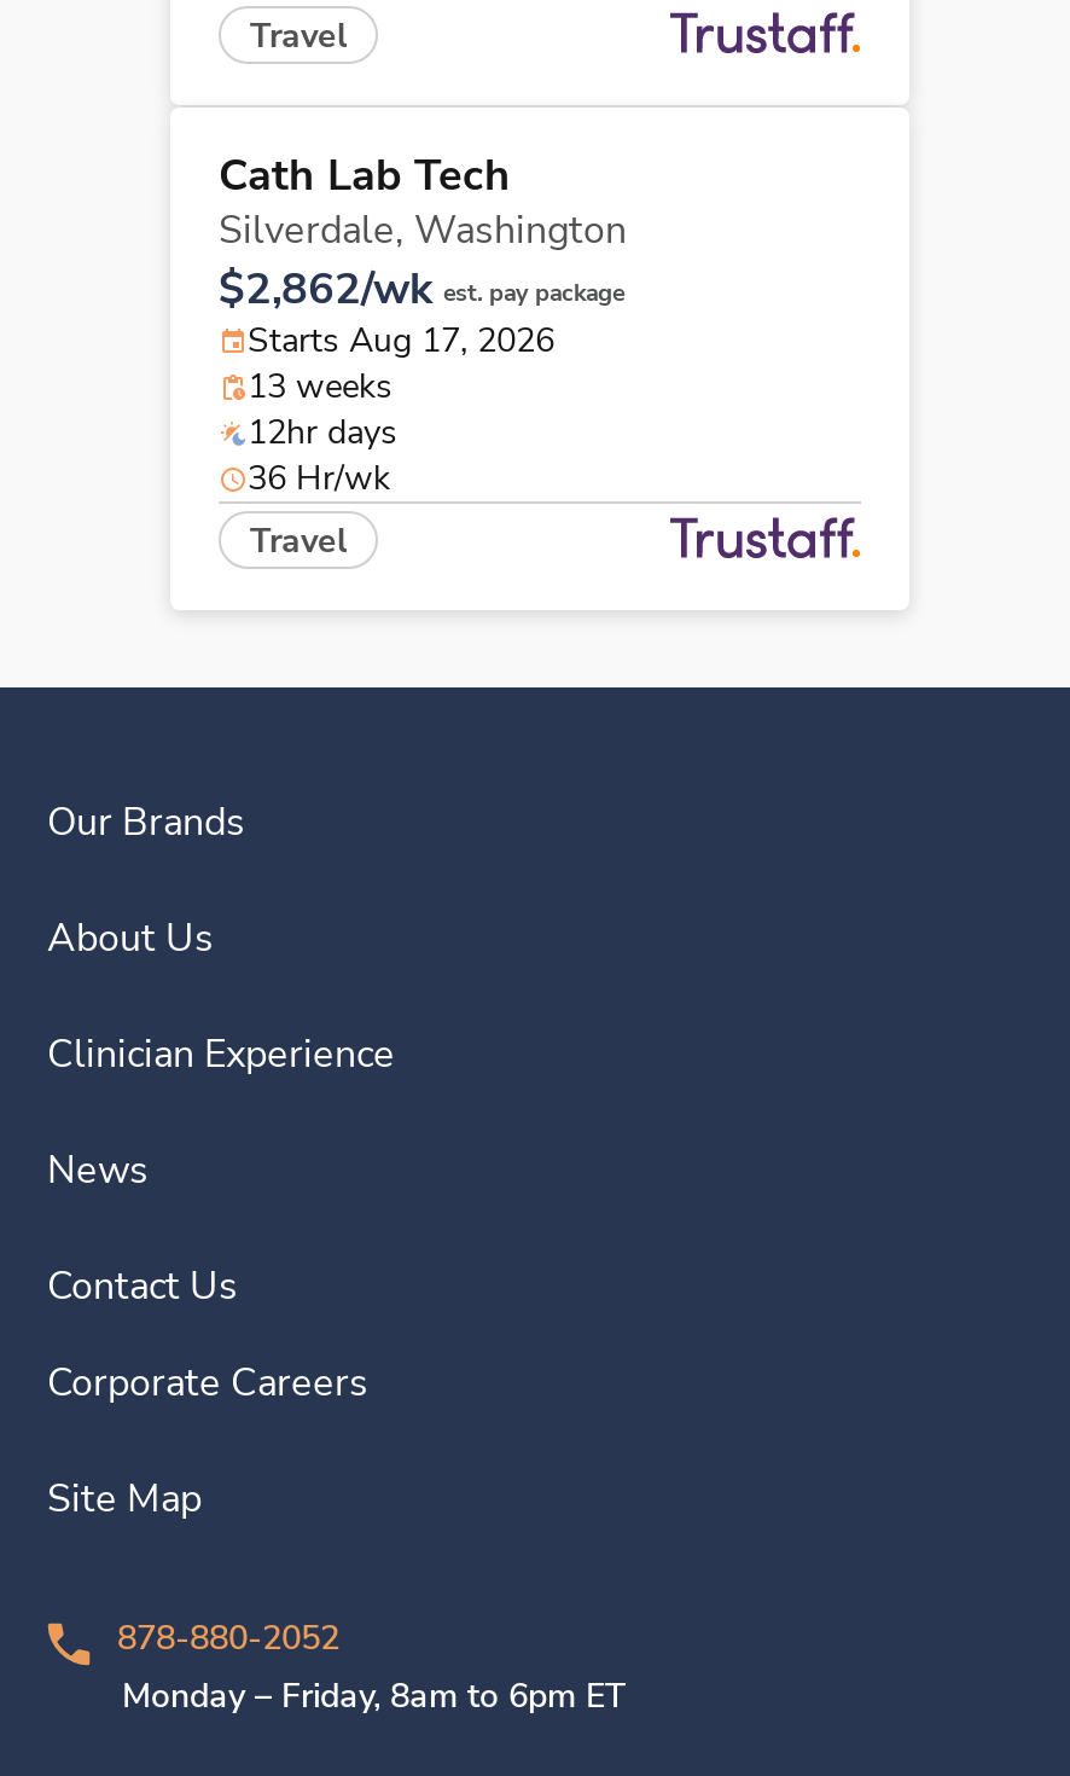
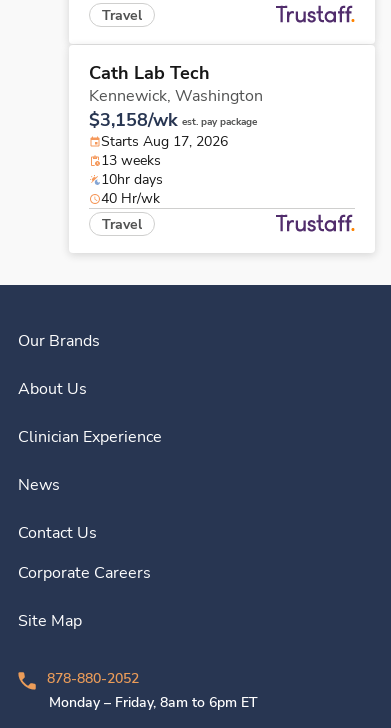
- Silverdale, Washington
+ Kennewick, Washington

- $2,862/wk est. pay package
+ $3,158/wk est. pay package

- 12hr days
+ 10hr days

- 36 Hr/wk
+ 40 Hr/wk
